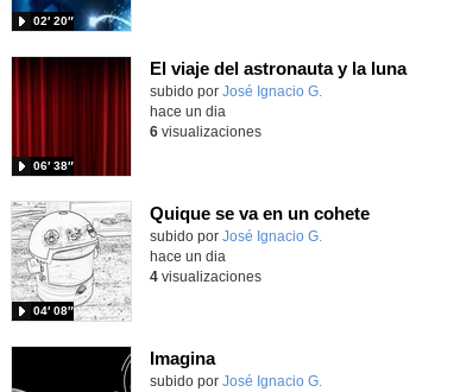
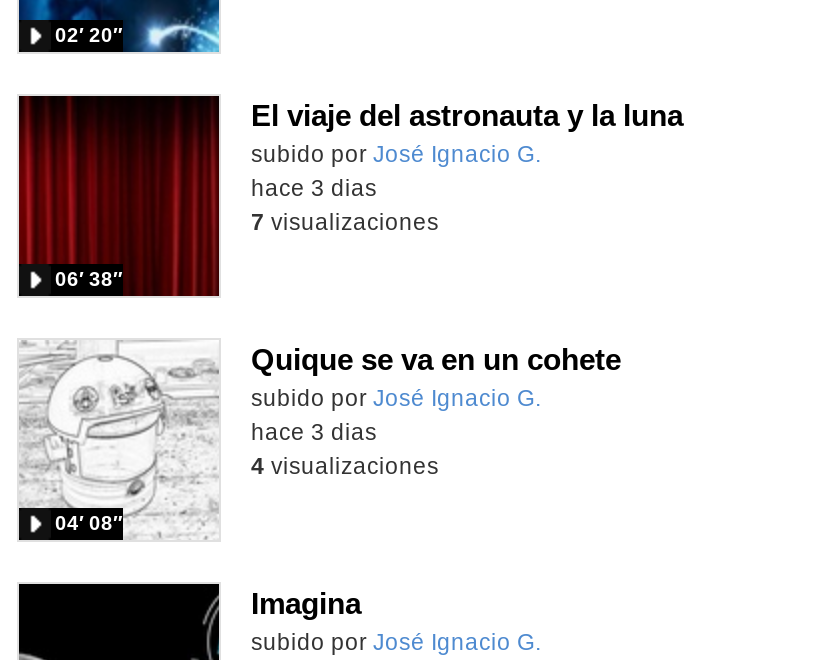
- hace un dia
+ hace 3 dias

- 6 visualizaciones
+ 7 visualizaciones

- hace un dia
+ hace 3 dias
